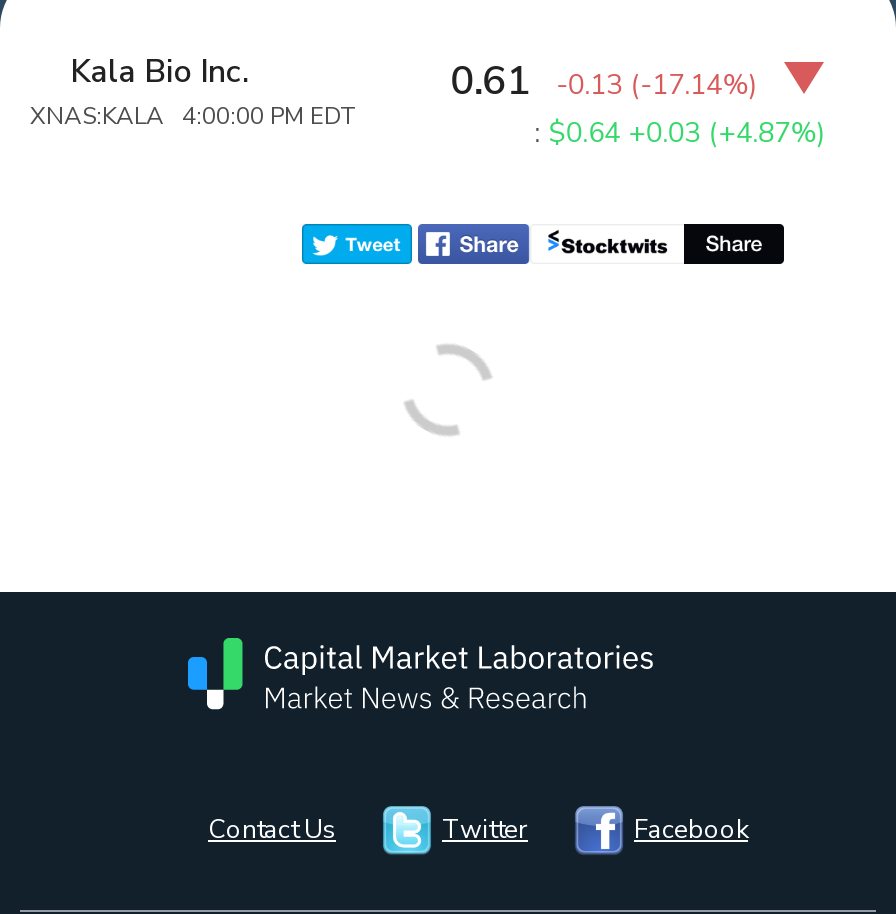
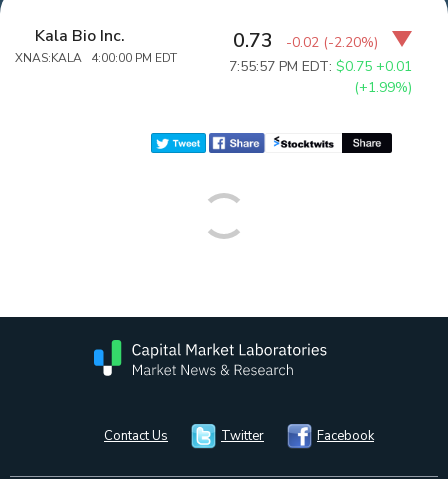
- 0.61
- -0.13 (-17.14%)
- : $0.64 +0.03 (+4.87%)
+ 0.73
+ -0.02 (-2.20%)
+ 7:55:57 PM EDT: $0.75 +0.01
+ (+1.99%)
